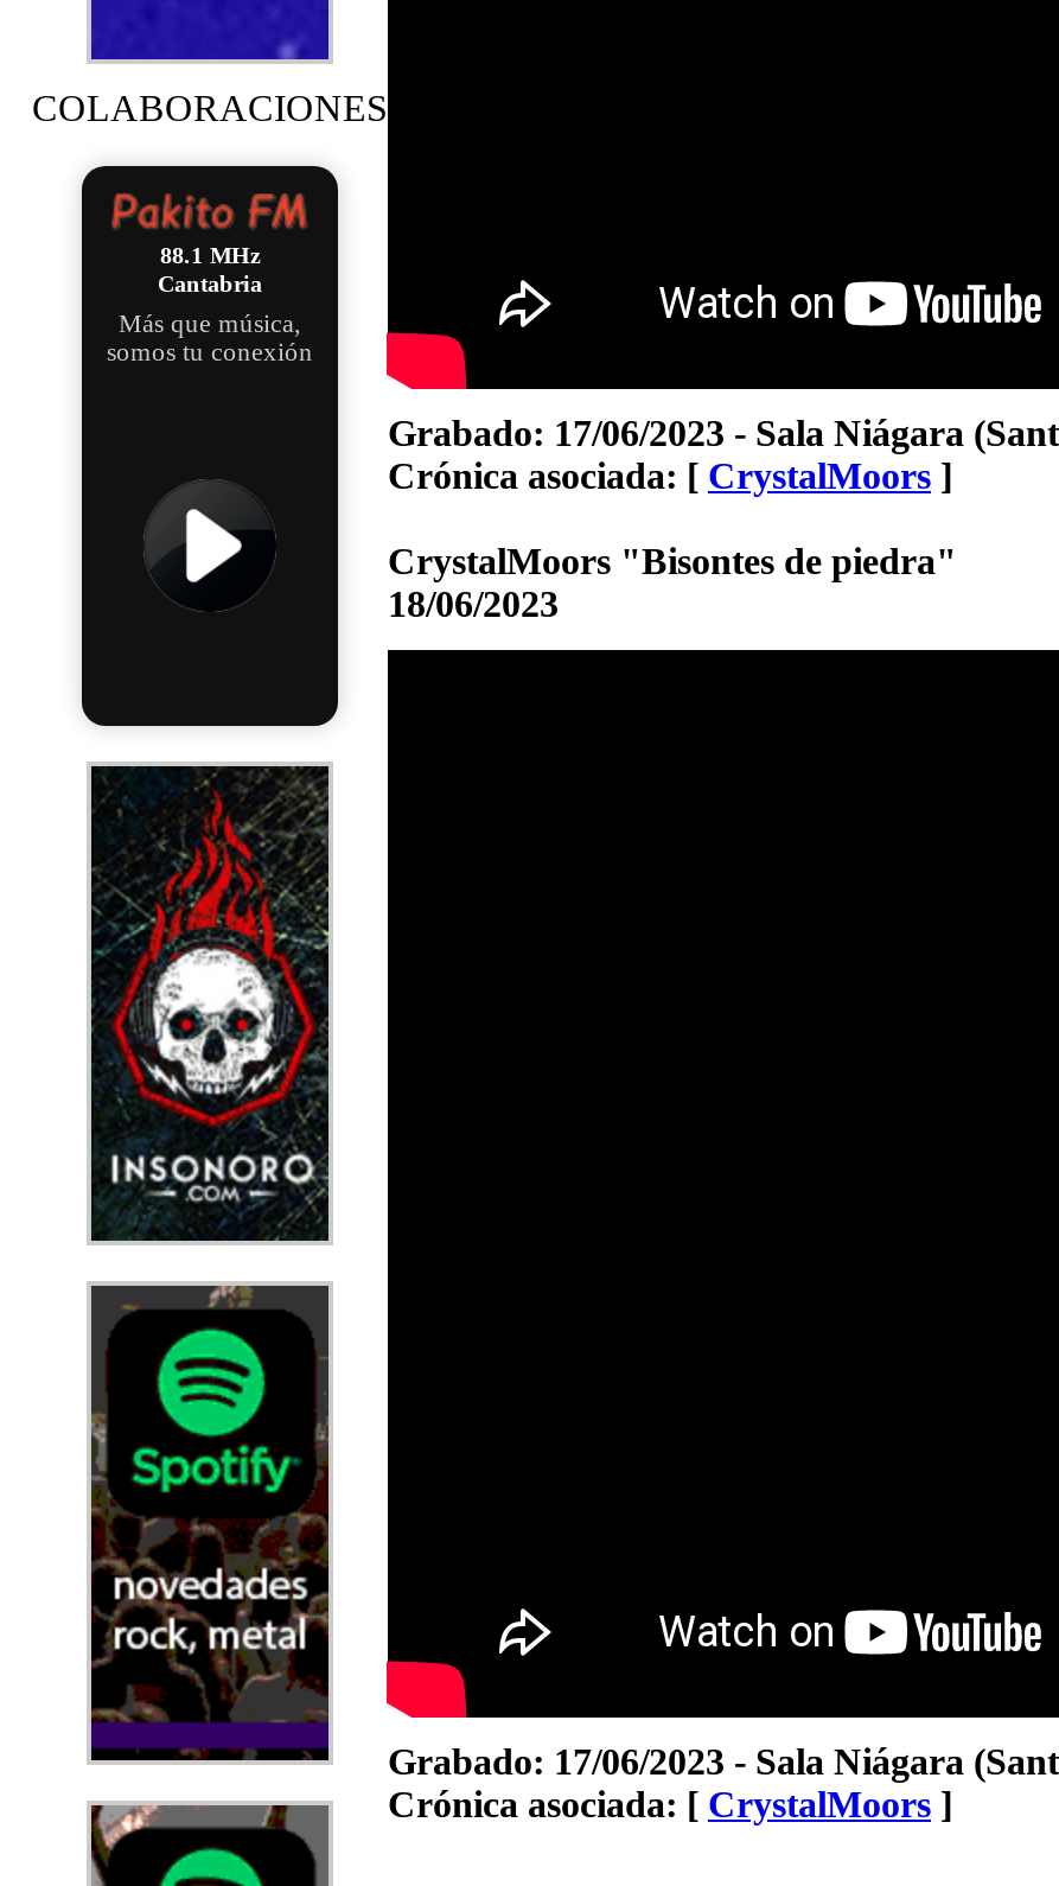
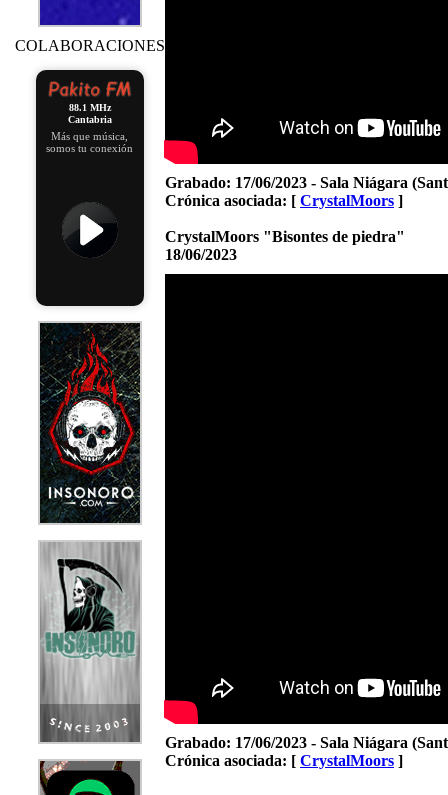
- [image]
+ [image]
